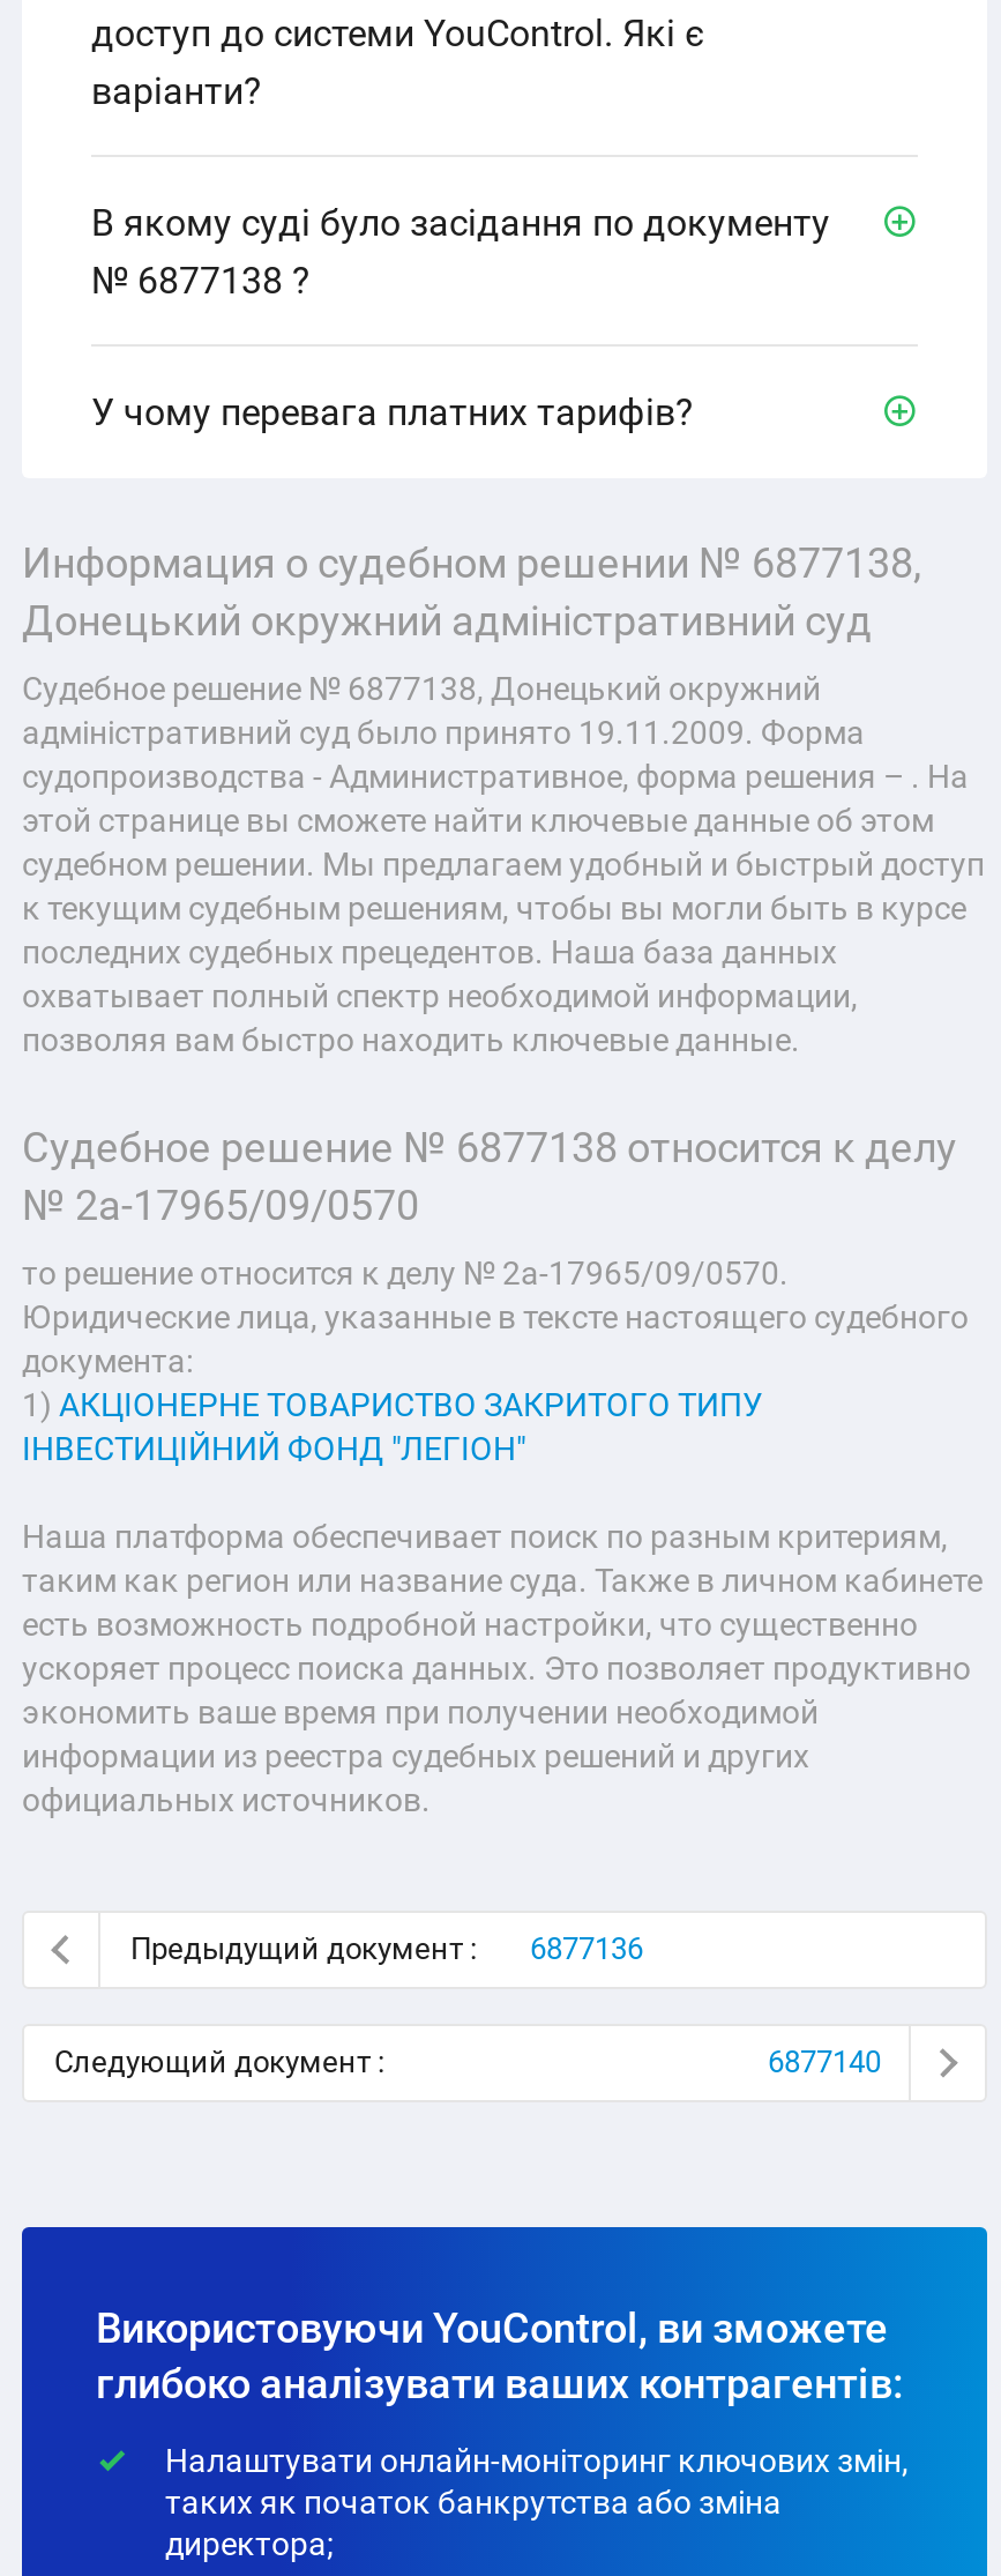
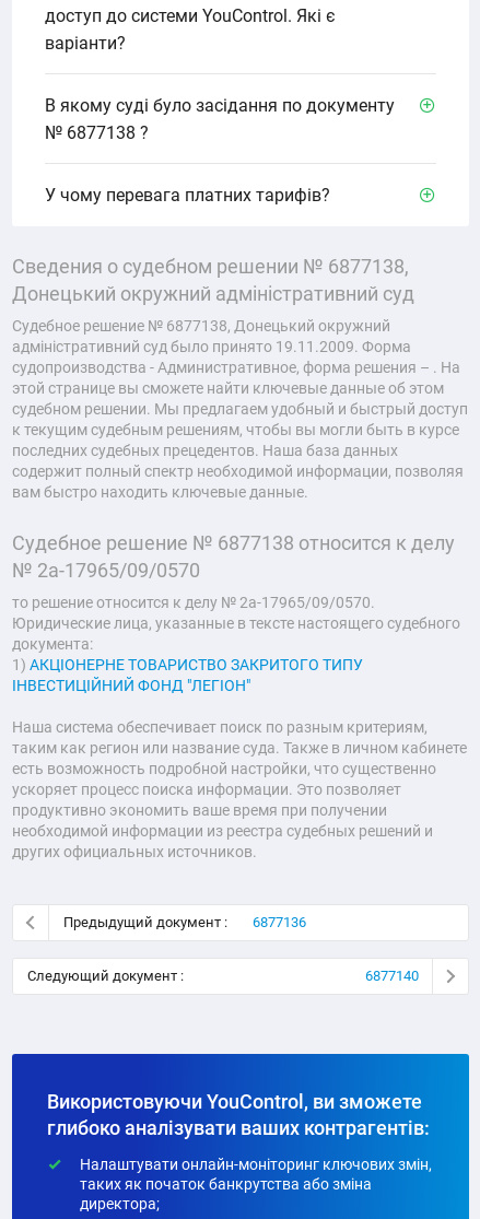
- Информация о судебном решении № 6877138,
+ Сведения о судебном решении № 6877138,

- охватывает полный спектр необходимой информации,
- позволяя вам быстро находить ключевые данные.
+ содержит полный спектр необходимой информации, позволяя
+ вам быстро находить ключевые данные.

- Наша платформа обеспечивает поиск по разным критериям,
+ Наша система обеспечивает поиск по разным критериям,

- ускоряет процесс поиска данных. Это позволяет продуктивно
- экономить ваше время при получении необходимой
- информации из реестра судебных решений и других
- официальных источников.
+ ускоряет процесс поиска информации. Это позволяет
+ продуктивно экономить ваше время при получении
+ необходимой информации из реестра судебных решений и
+ других официальных источников.
